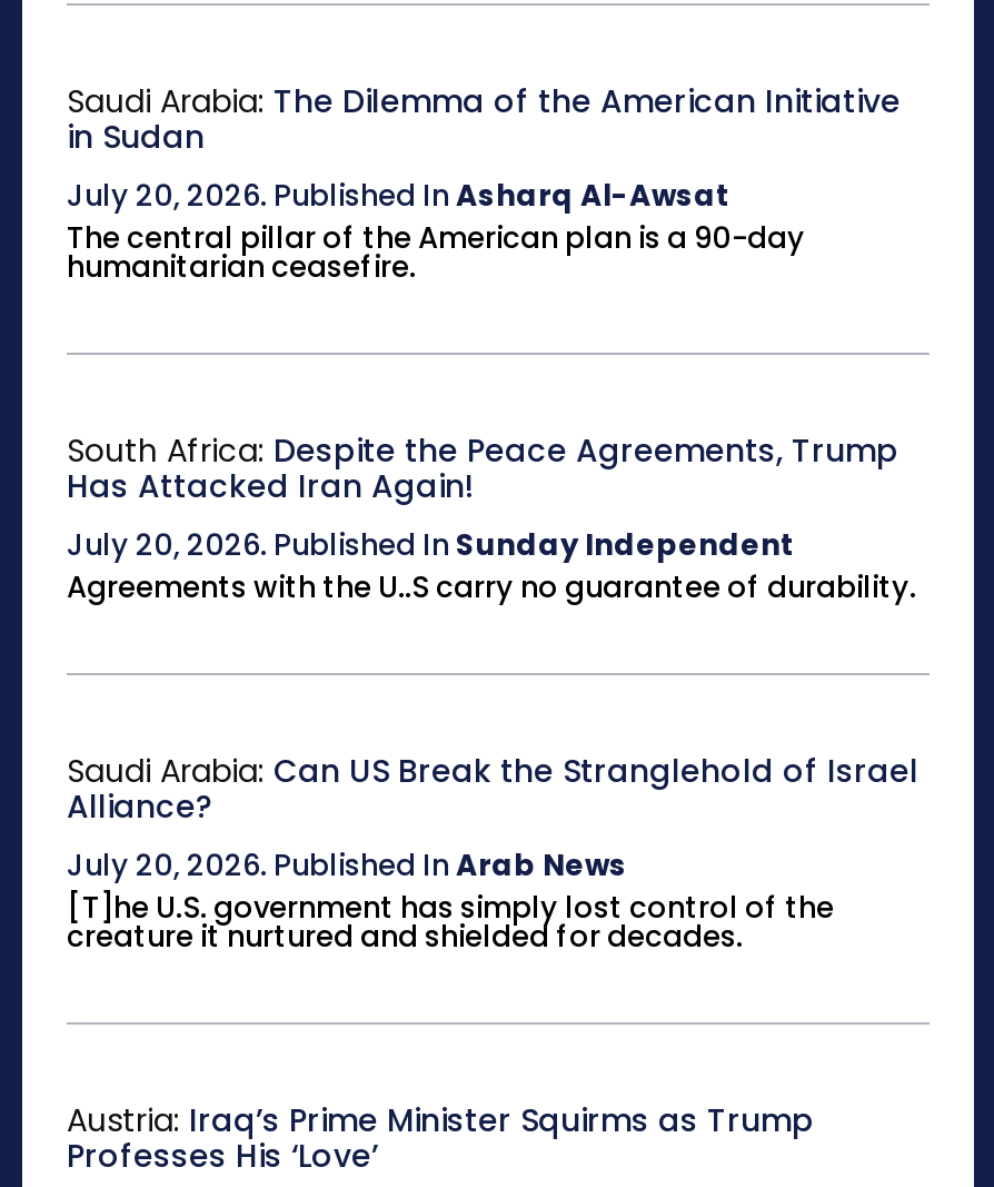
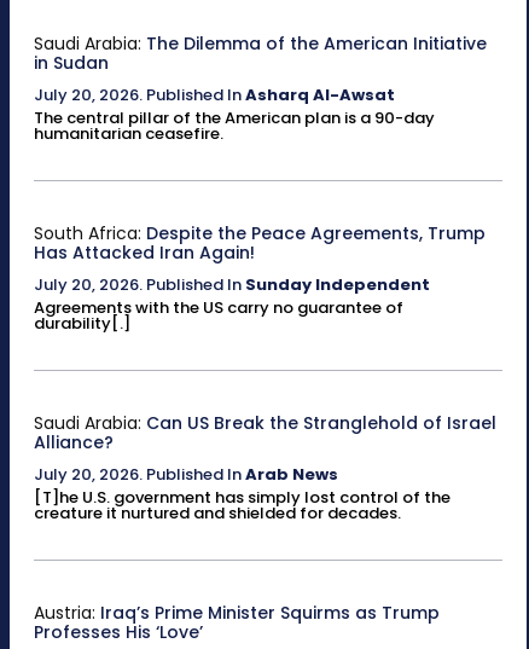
- Agreements with the U..S carry no guarantee of durability.
+ Agreements with the US carry no guarantee of
+ durability[.]
